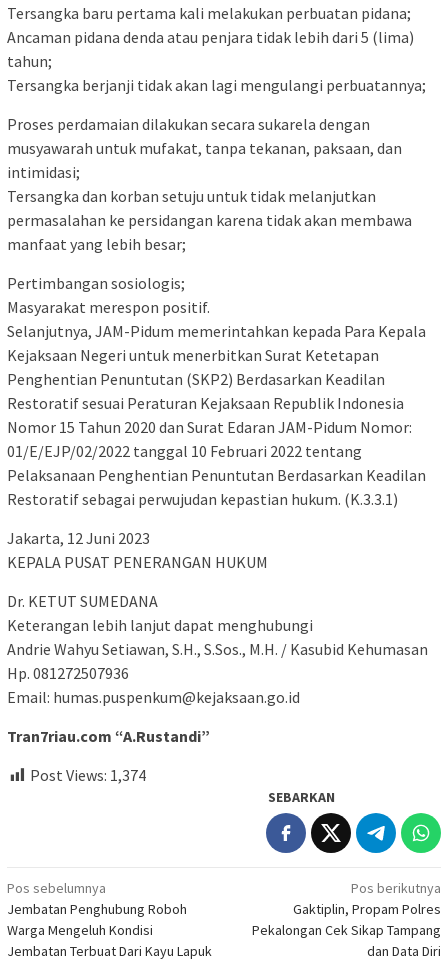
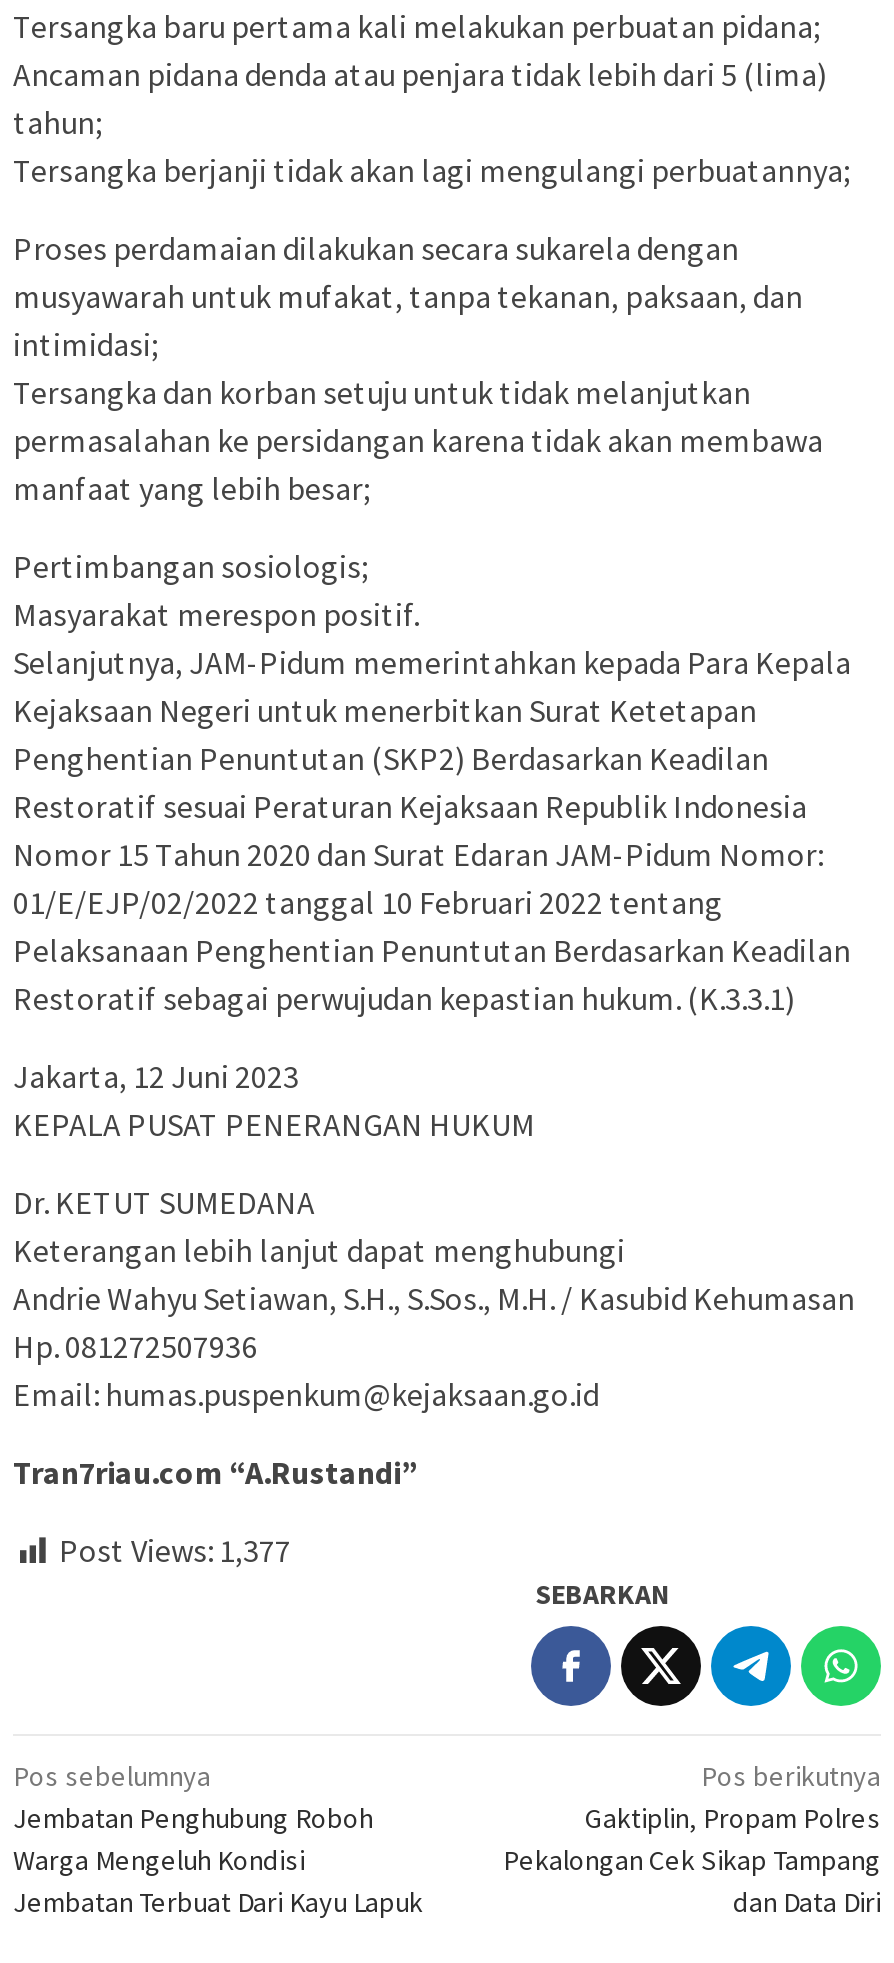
- Post Views: 1,374
+ Post Views: 1,377
